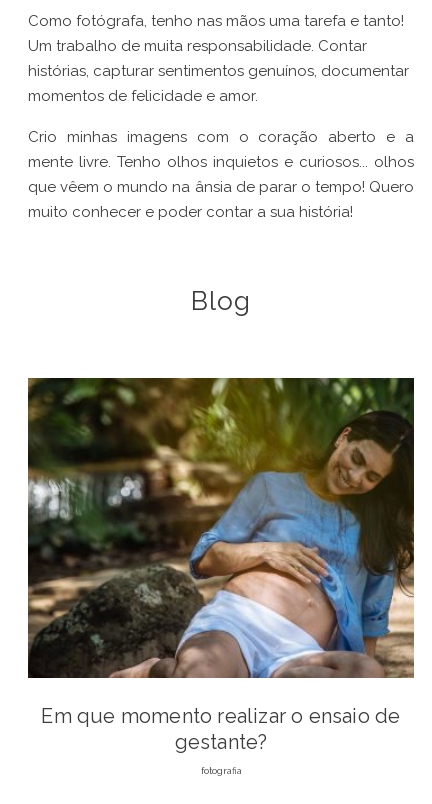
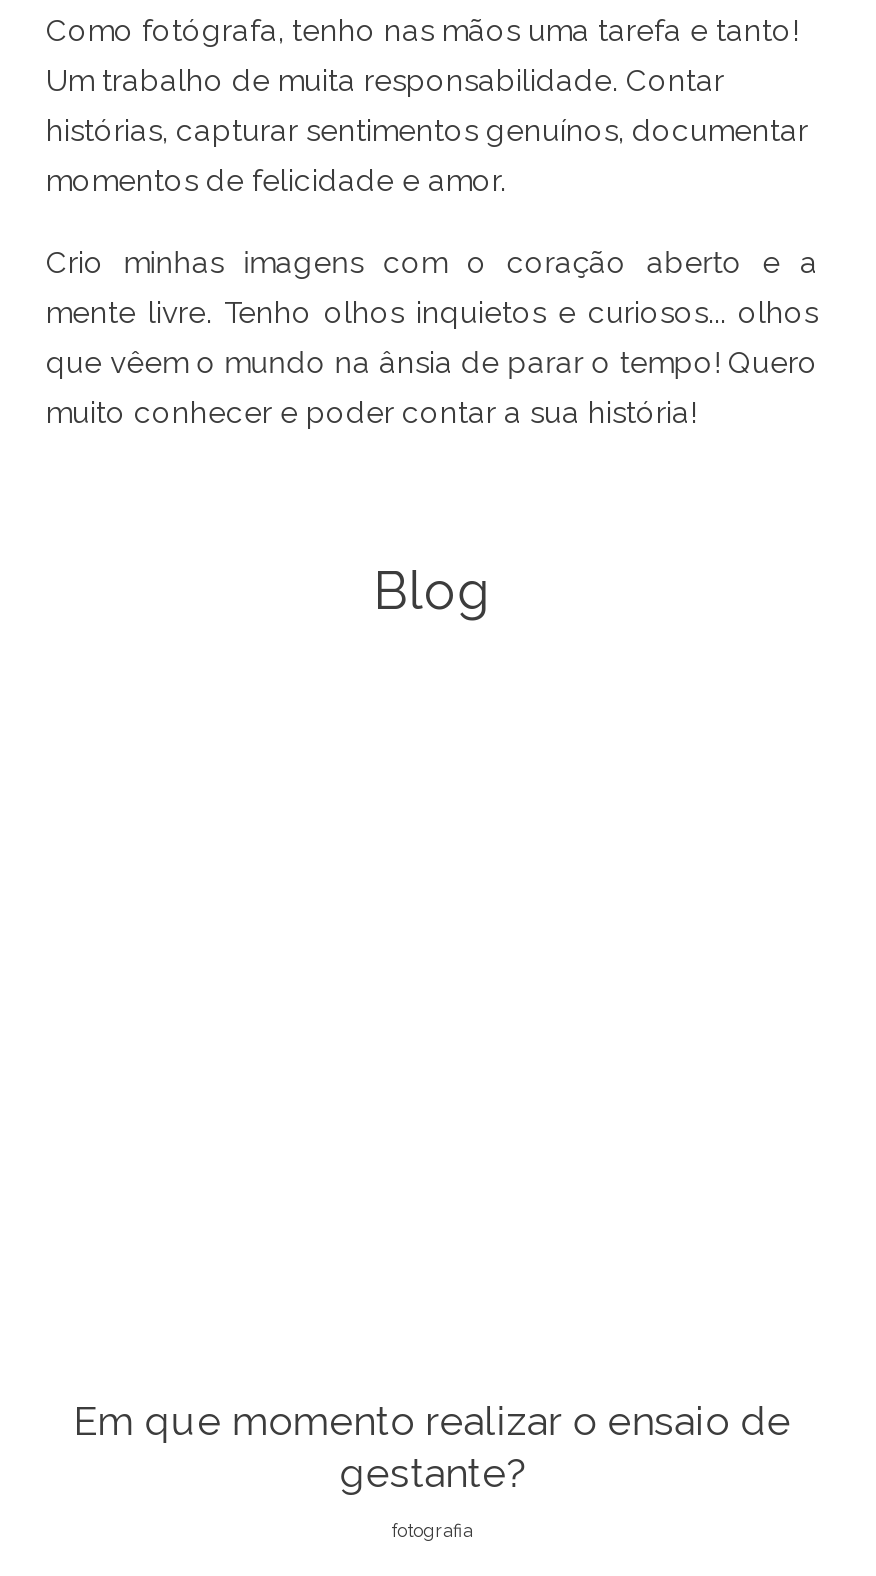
- [image]
